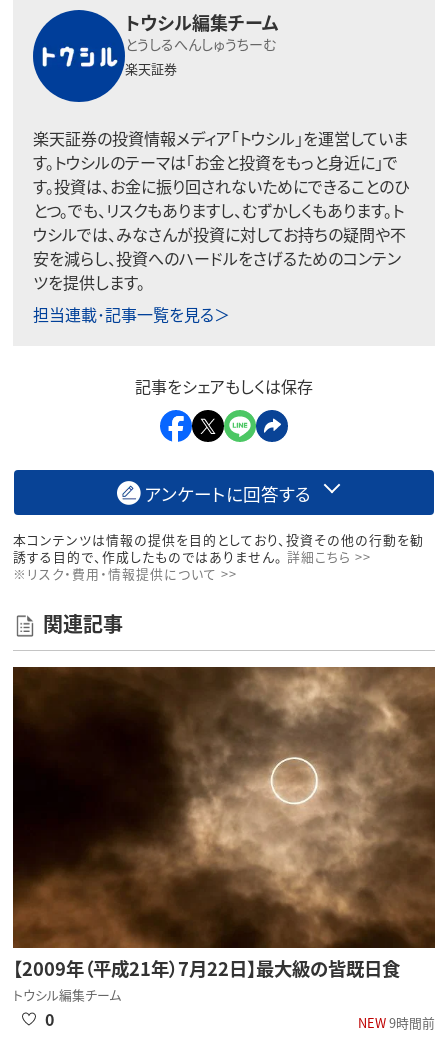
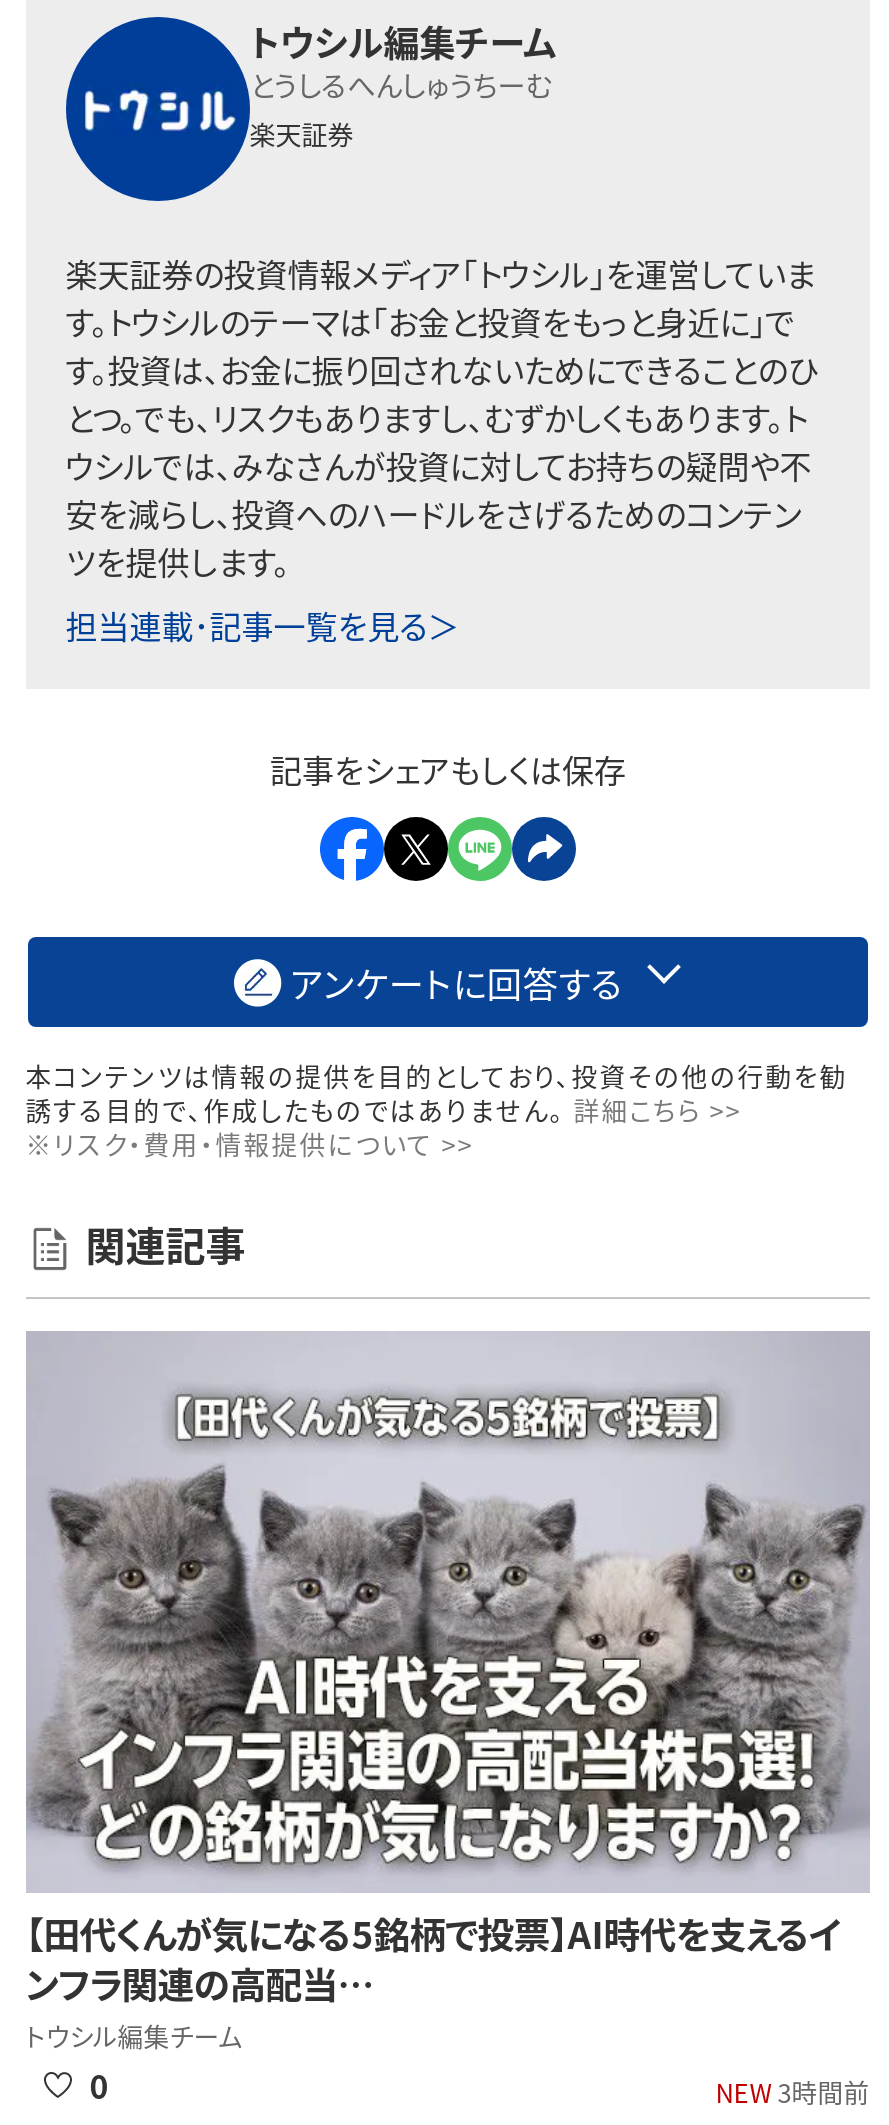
- [image]
- 【2009年（平成21年）7月22日】最大級の皆既日食
+ [image]
+ 【田代くんが気になる5銘柄で投票】AI時代を支えるイ
+ ンフラ関連の高配当…

- NEW 9時間前
+ NEW 3時間前
